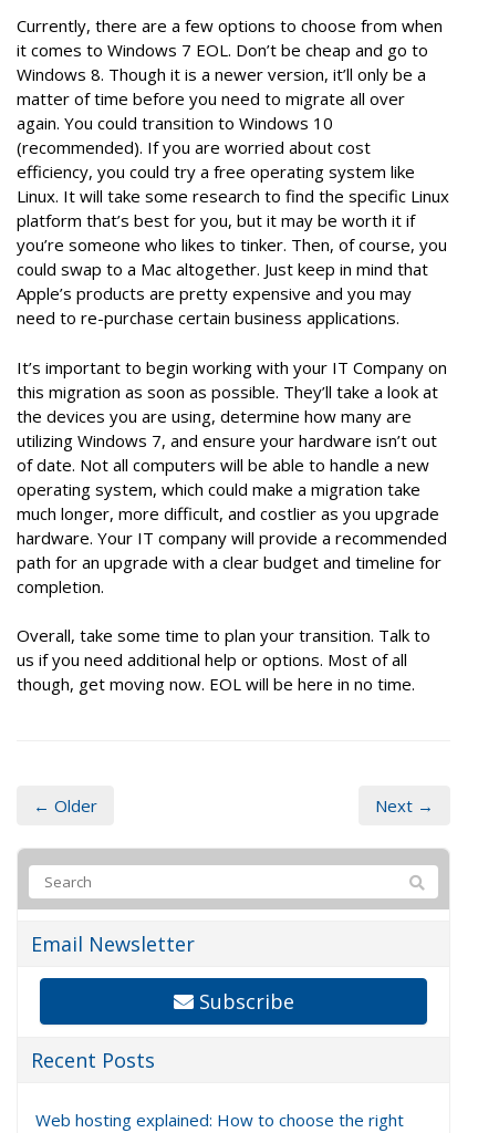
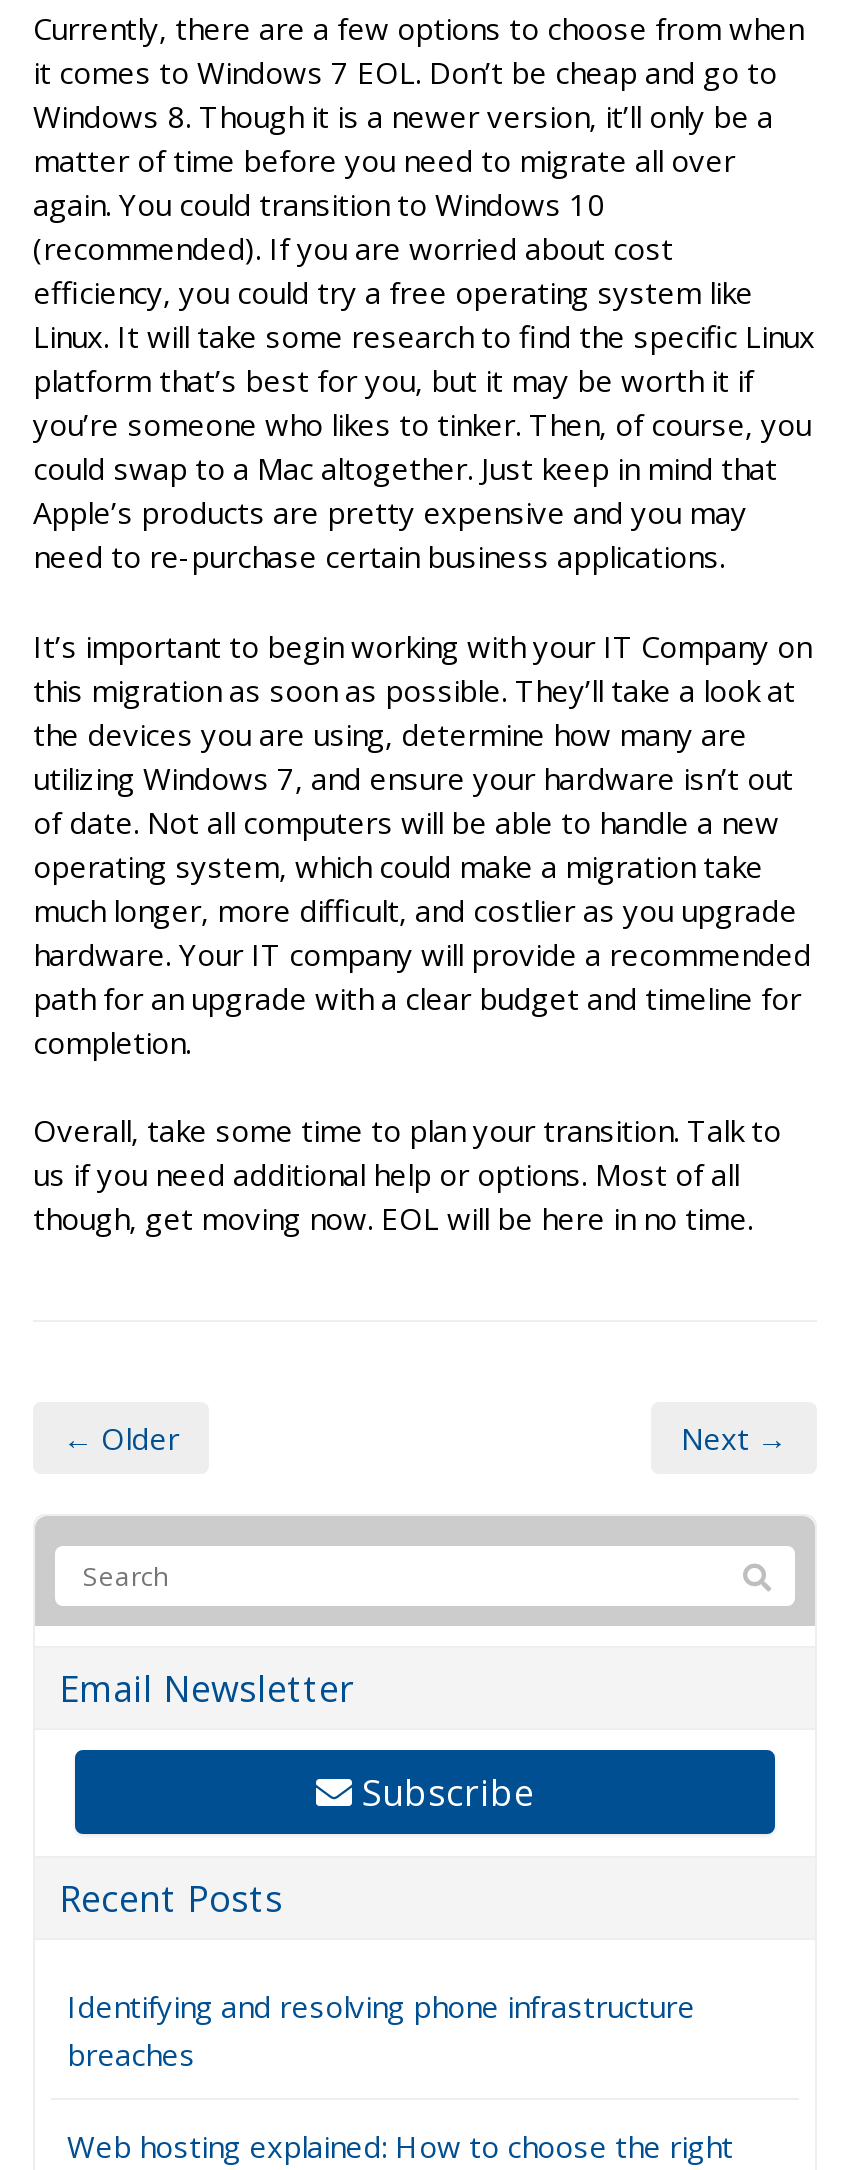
+ Identifying and resolving phone infrastructure
+ breaches
